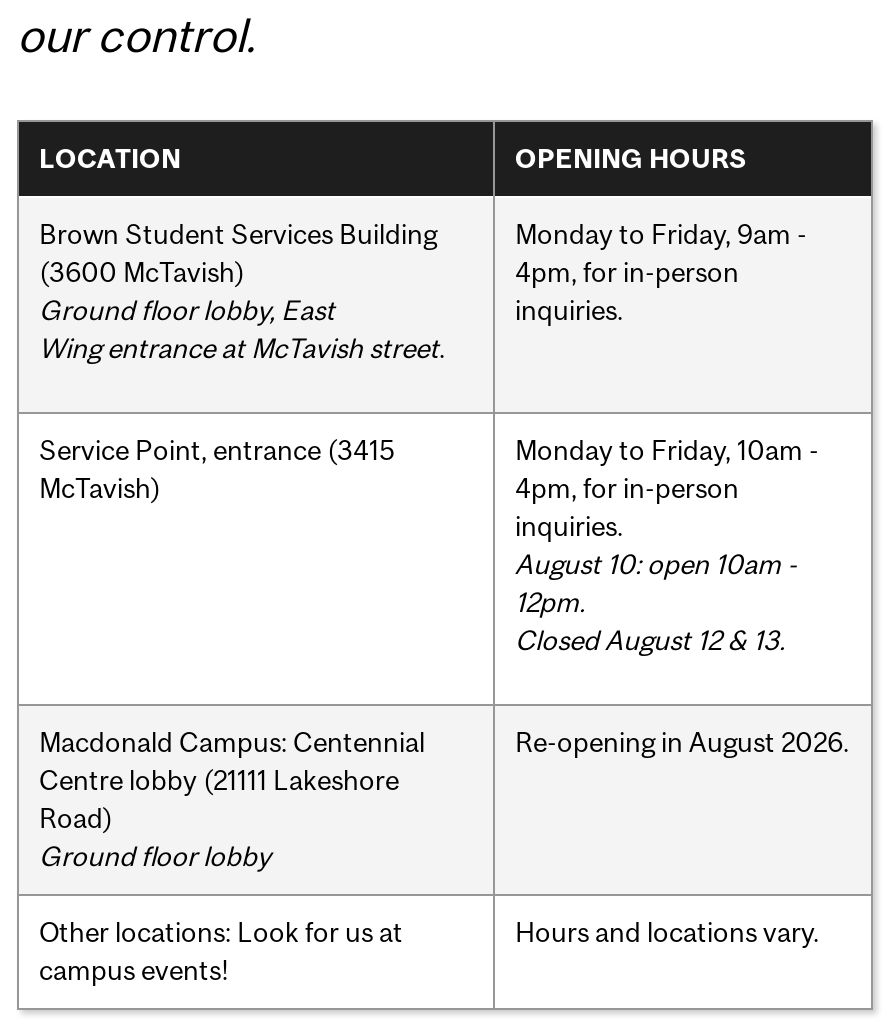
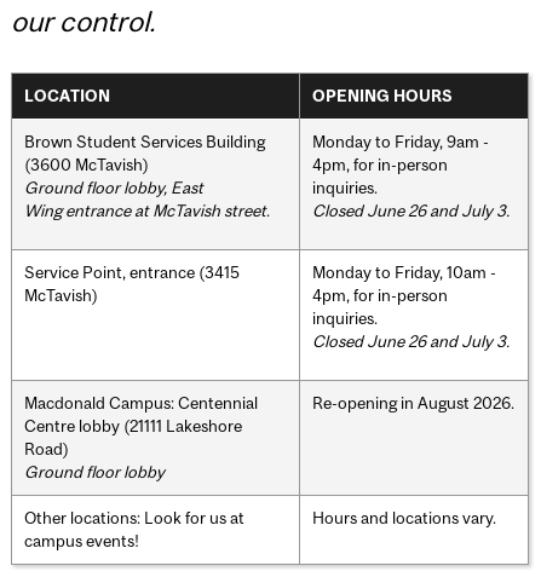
+ Closed June 26 and July 3.

- August 10: open 10am -
- 12pm.
- Closed August 12 & 13.
+ Closed June 26 and July 3.
